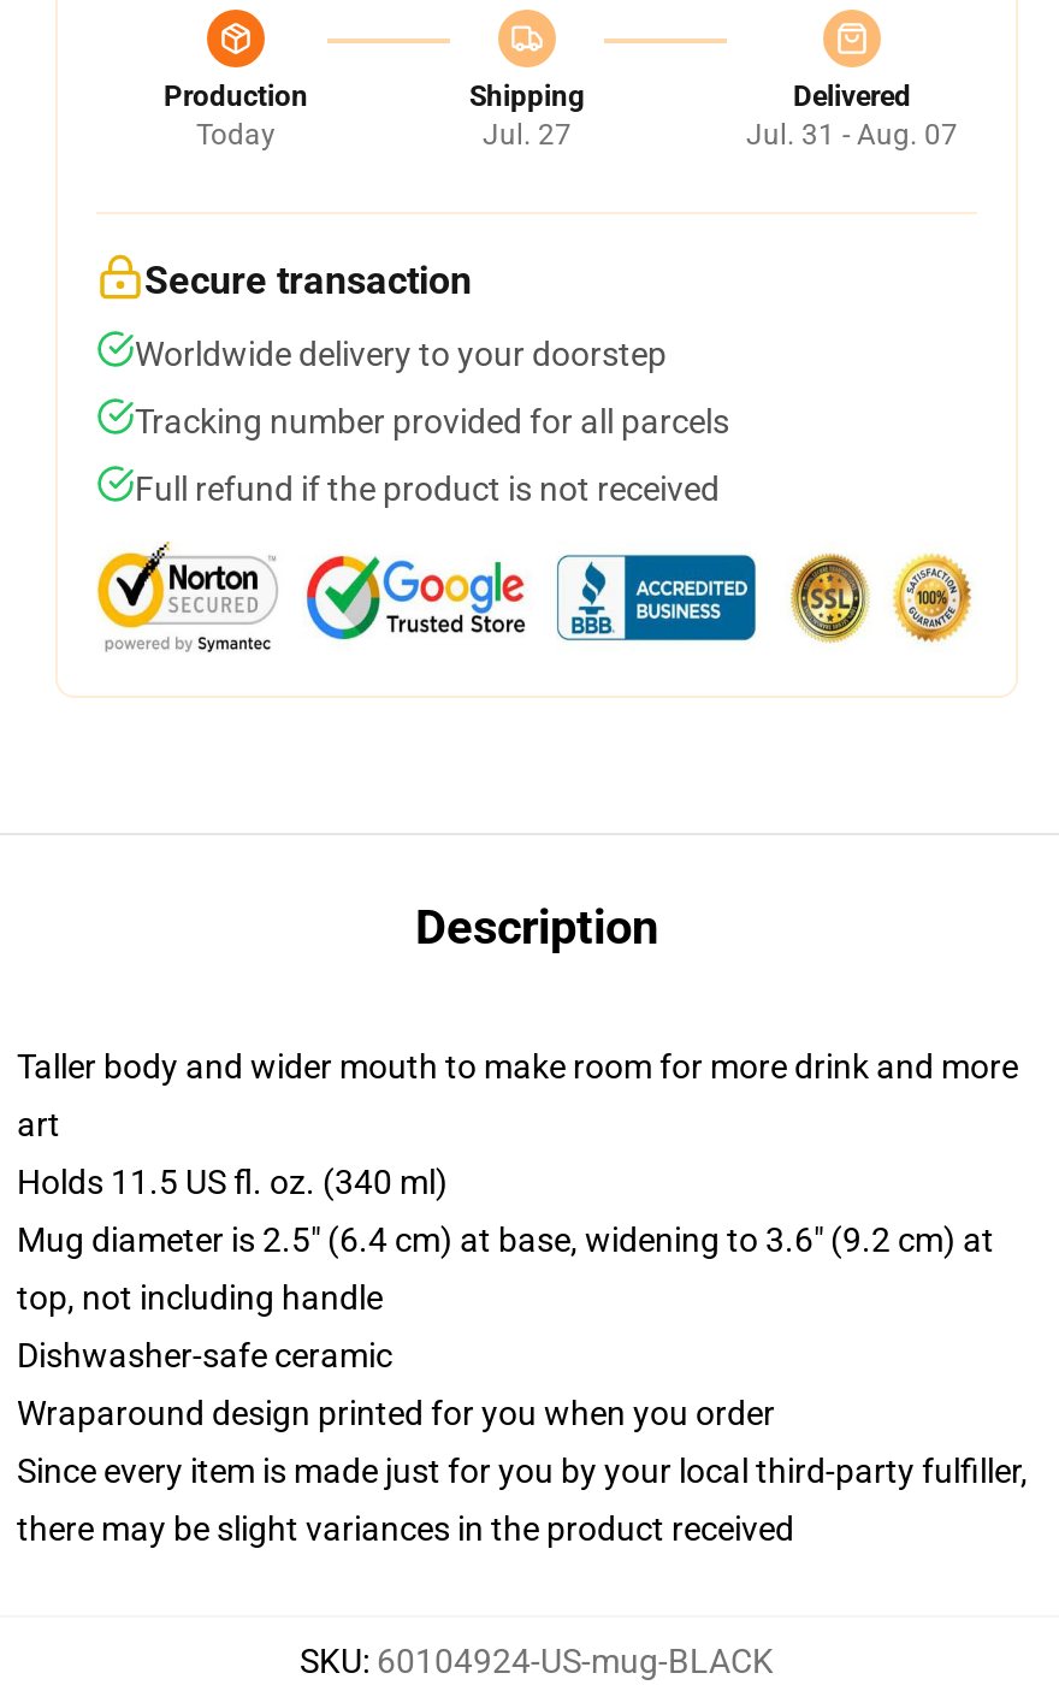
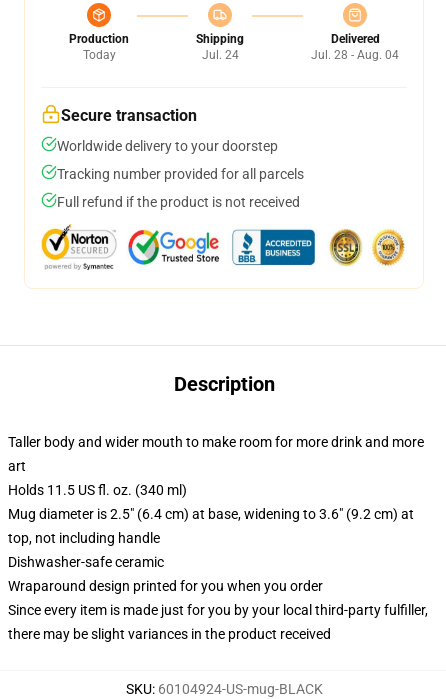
- Jul. 27
+ Jul. 24

- Jul. 31 - Aug. 07
+ Jul. 28 - Aug. 04
